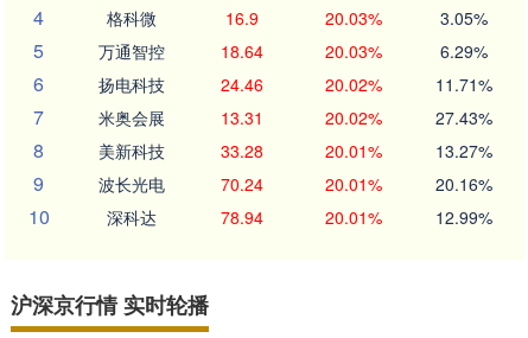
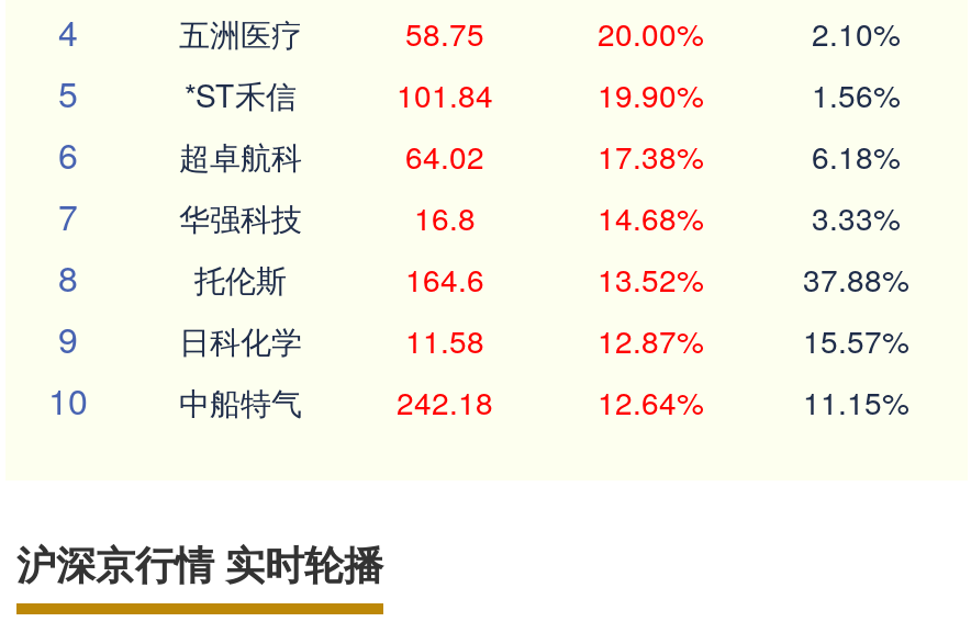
- 格科微
- 16.9
- 20.03%
- 3.05%
+ 五洲医疗
+ 58.75
+ 20.00%
+ 2.10%

- 万通智控
- 18.64
- 20.03%
- 6.29%
+ *ST禾信
+ 101.84
+ 19.90%
+ 1.56%

- 扬电科技
- 24.46
- 20.02%
- 11.71%
+ 超卓航科
+ 64.02
+ 17.38%
+ 6.18%

- 米奥会展
- 13.31
- 20.02%
- 27.43%
+ 华强科技
+ 16.8
+ 14.68%
+ 3.33%

- 美新科技
- 33.28
- 20.01%
- 13.27%
+ 托伦斯
+ 164.6
+ 13.52%
+ 37.88%

- 波长光电
- 70.24
- 20.01%
- 20.16%
+ 日科化学
+ 11.58
+ 12.87%
+ 15.57%

- 深科达
- 78.94
- 20.01%
- 12.99%
+ 中船特气
+ 242.18
+ 12.64%
+ 11.15%
